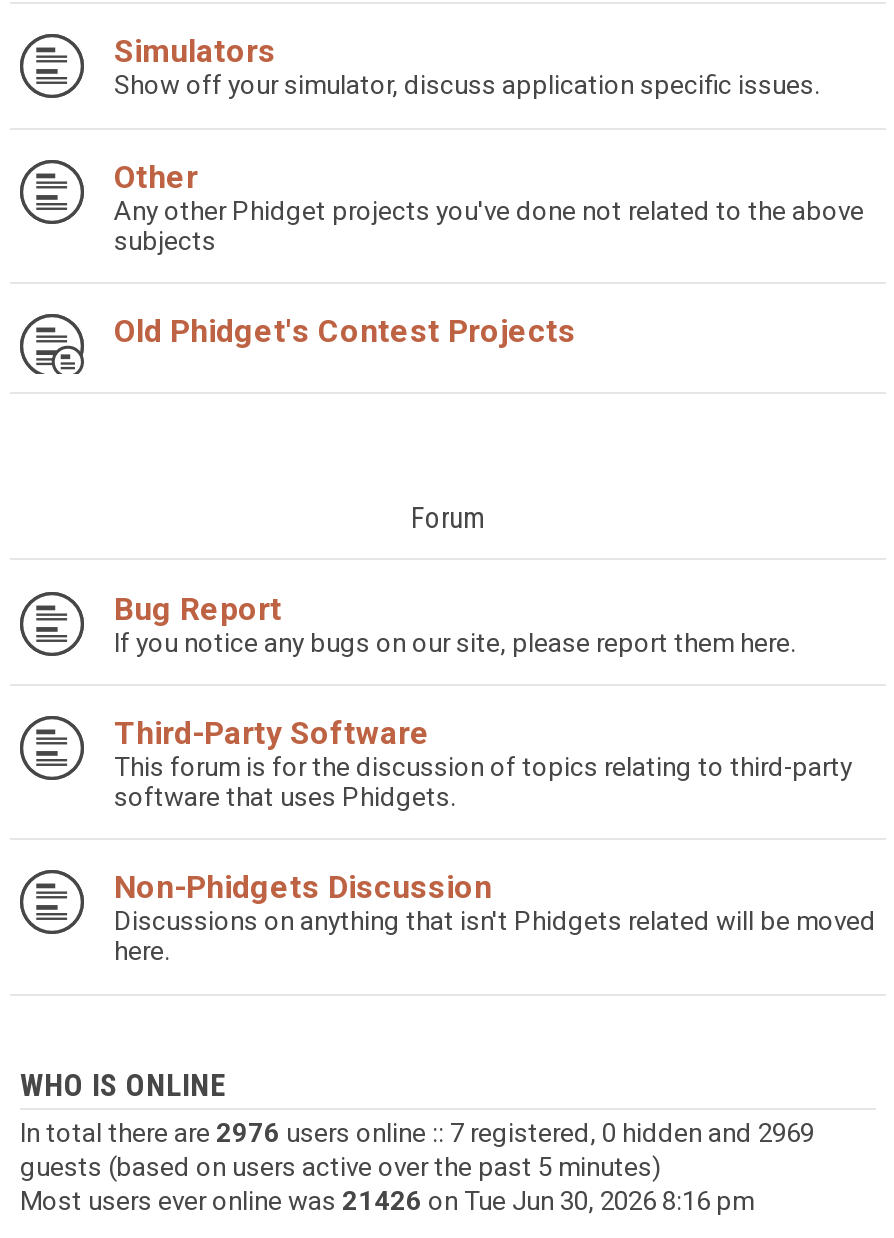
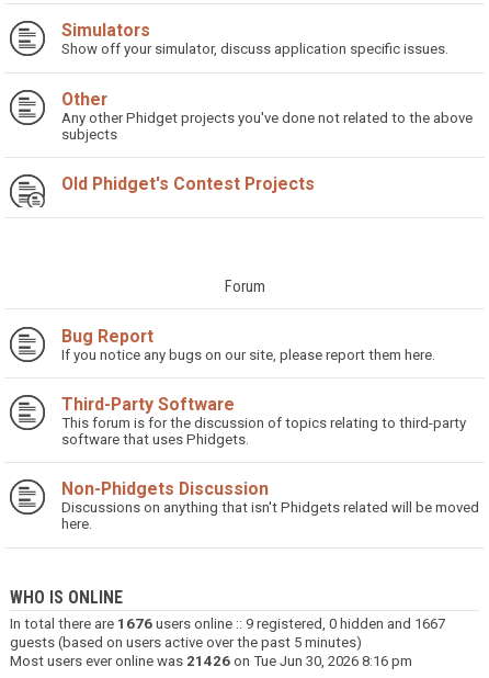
- In total there are 2976 users online :: 7 registered, 0 hidden and 2969
+ In total there are 1676 users online :: 9 registered, 0 hidden and 1667
